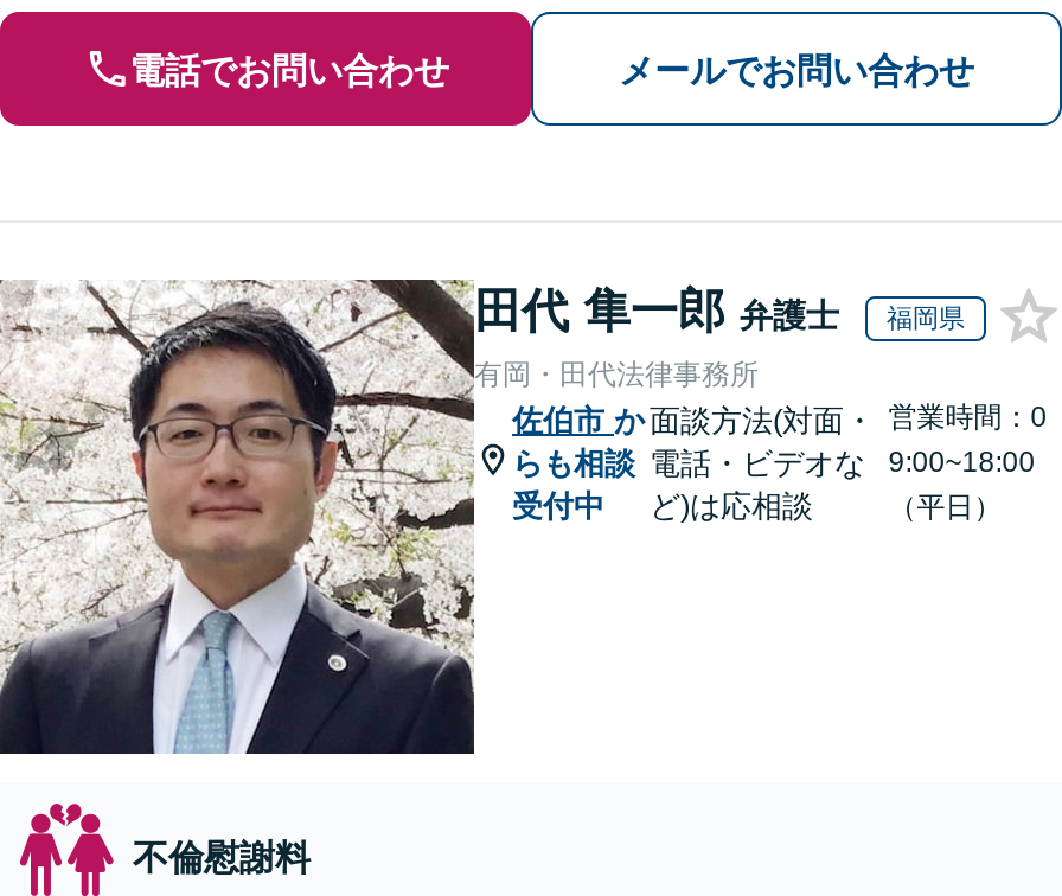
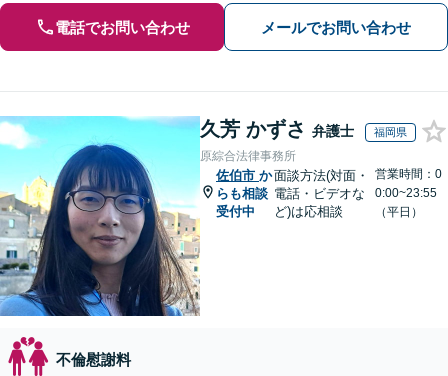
- [image]
- 田代 隼一郎弁護士
+ [image]
+ 久芳 かずさ弁護士

- 有岡・田代法律事務所
+ 原綜合法律事務所

- らも相談 電話・ビデオな 9:00~18:00
+ らも相談 電話・ビデオな 0:00~23:55
